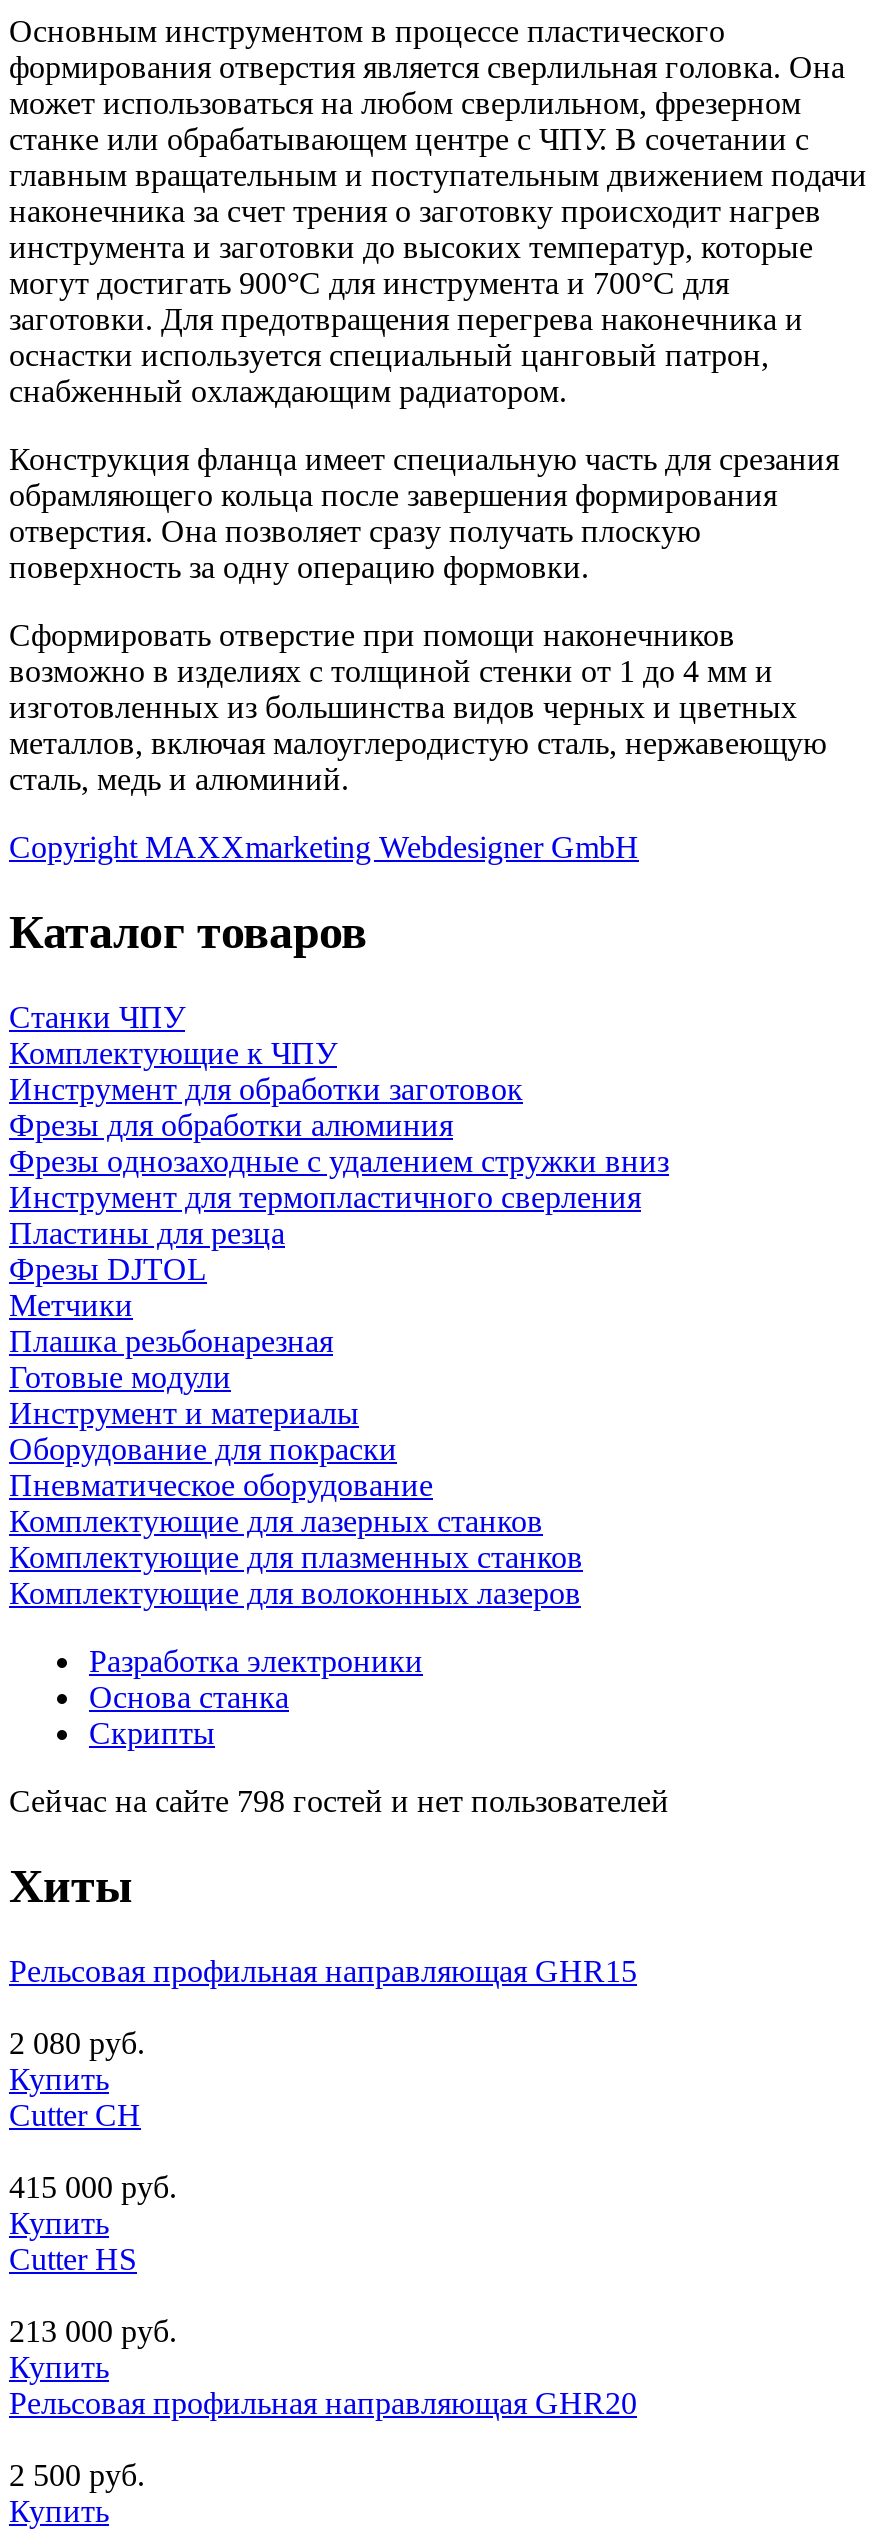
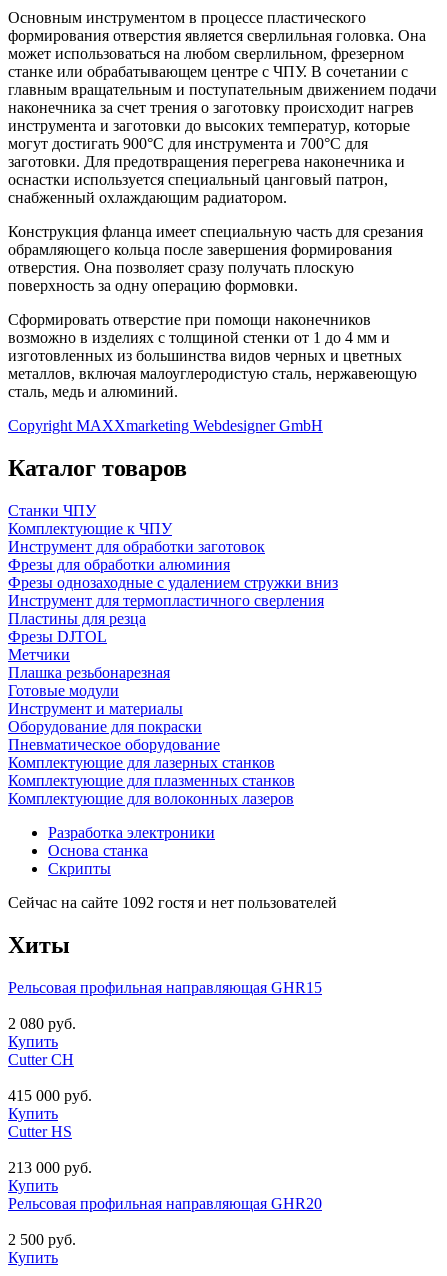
- Сейчас на сайте 798 гостей и нет пользователей
+ Сейчас на сайте 1092 гостя и нет пользователей
